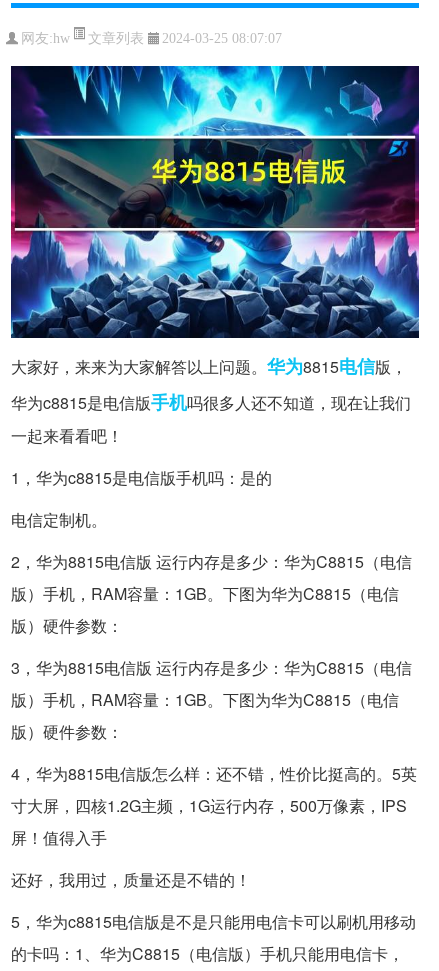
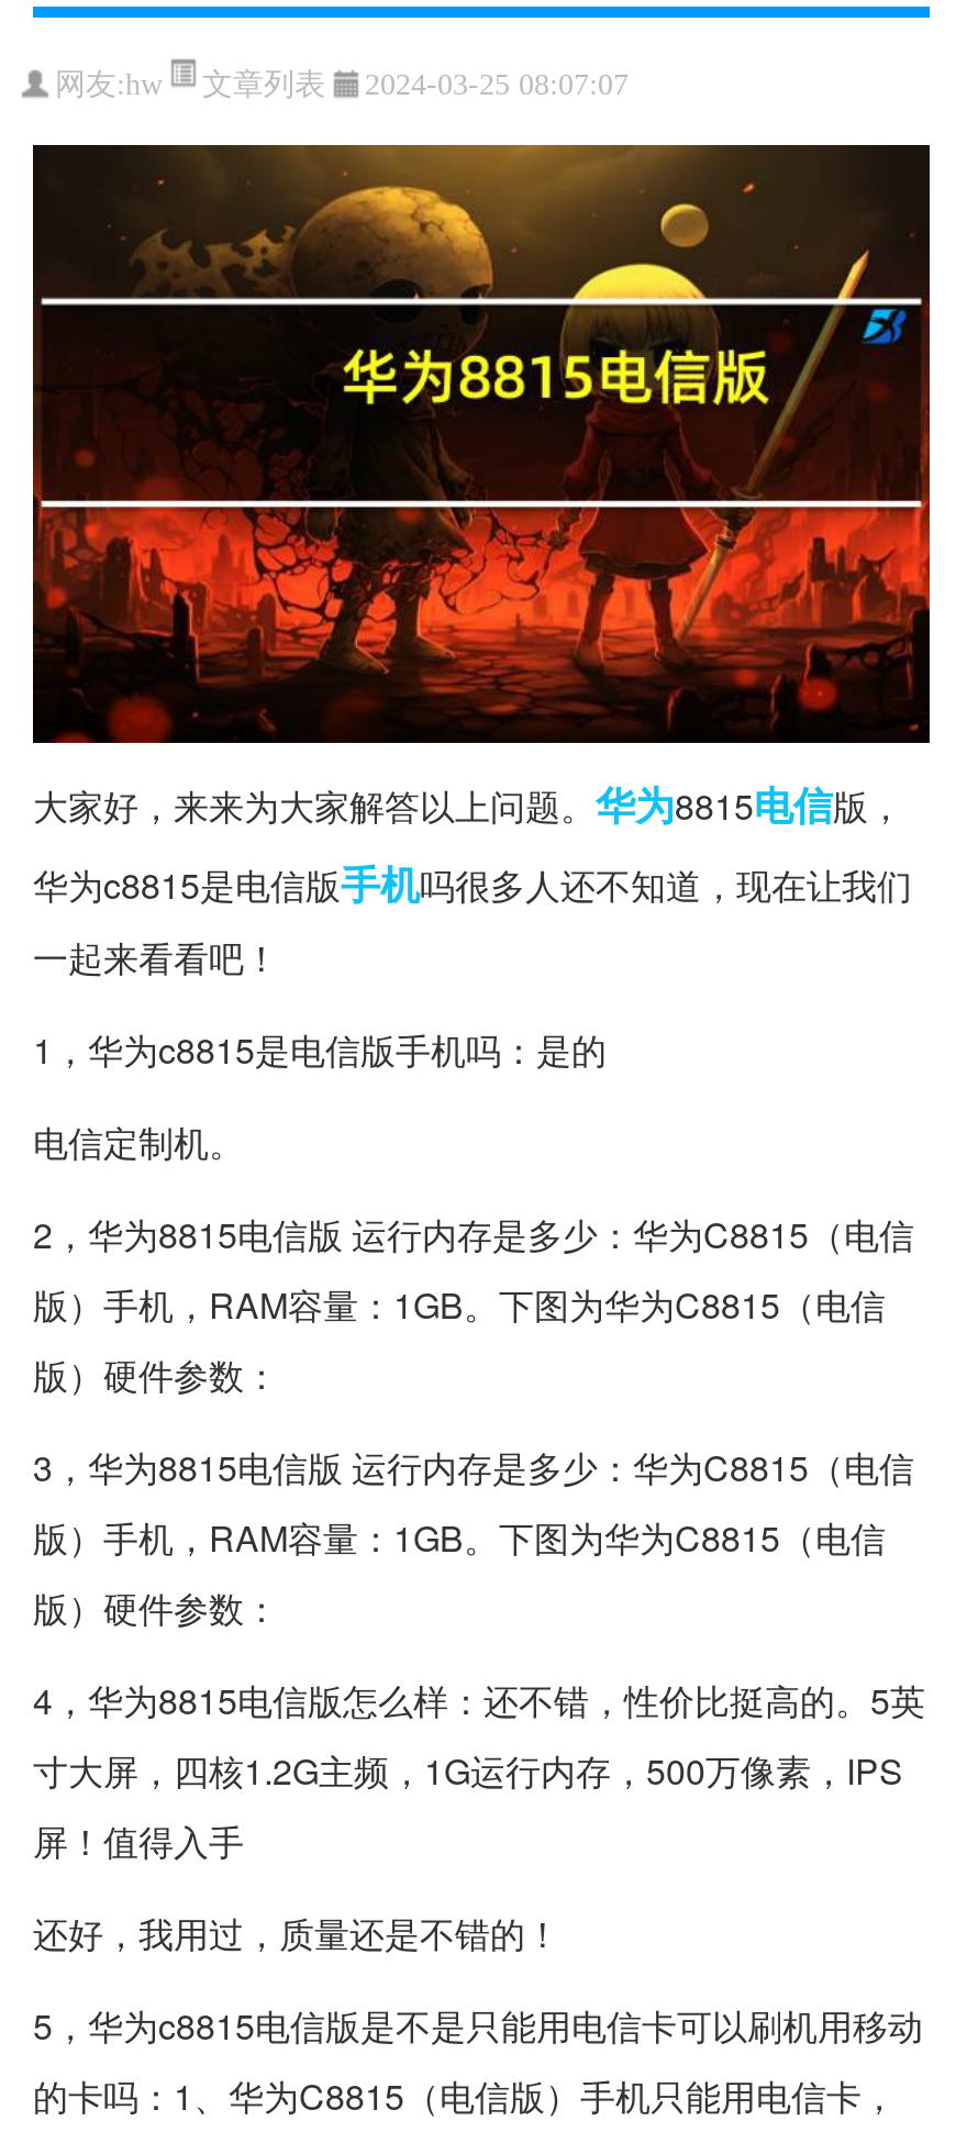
- [image]
+ [image]
